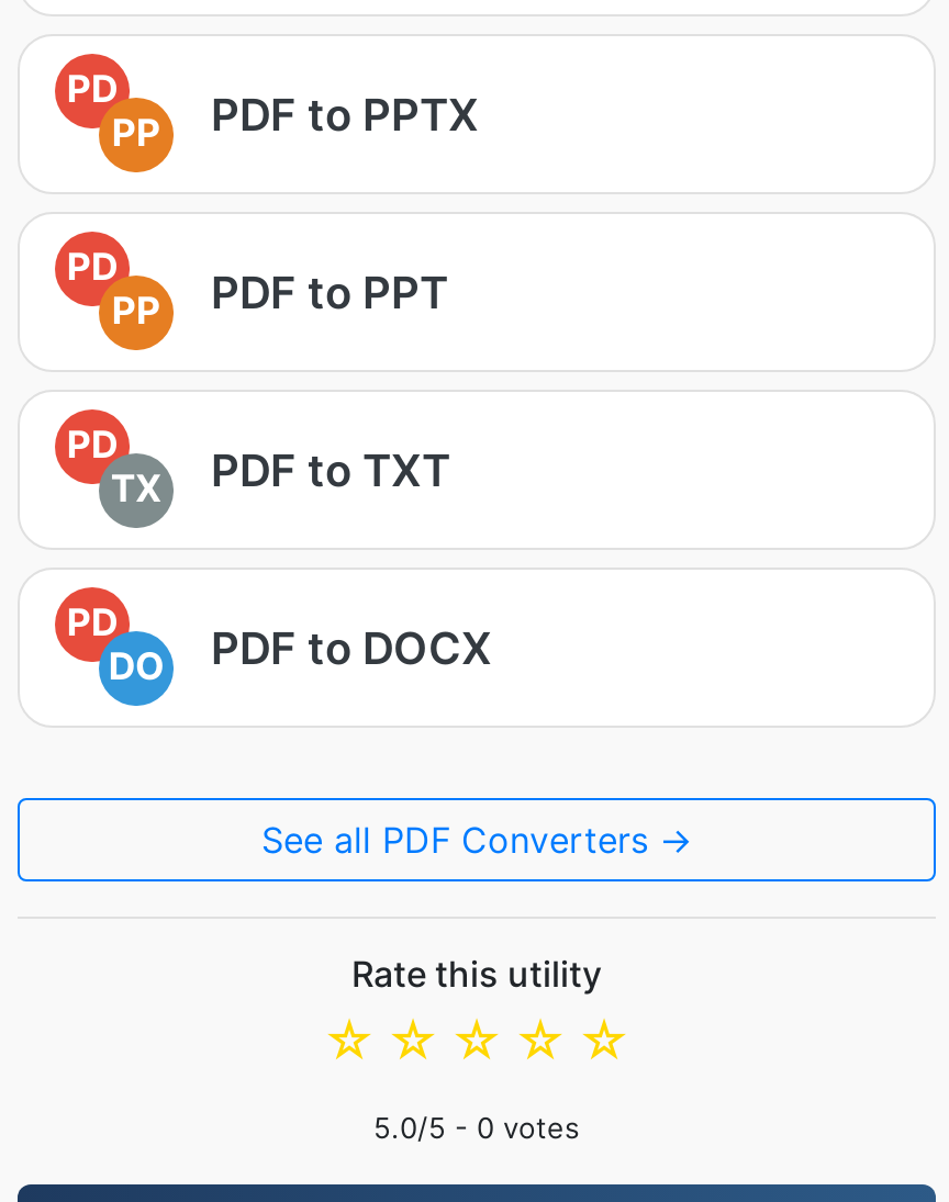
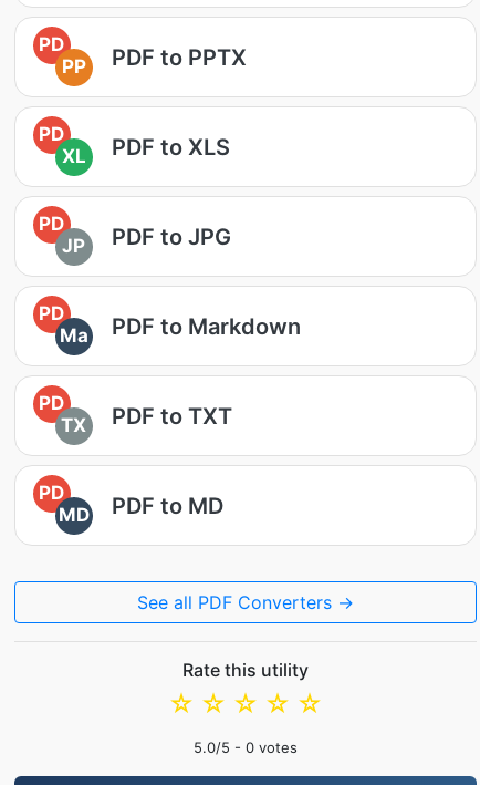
- PP
- PDF to PPT
+ XL
+ PDF to XLS
+ PD
+ JP
+ PDF to JPG
+ PD
+ Ma
+ PDF to Markdown

- DO
- PDF to DOCX
+ MD
+ PDF to MD
